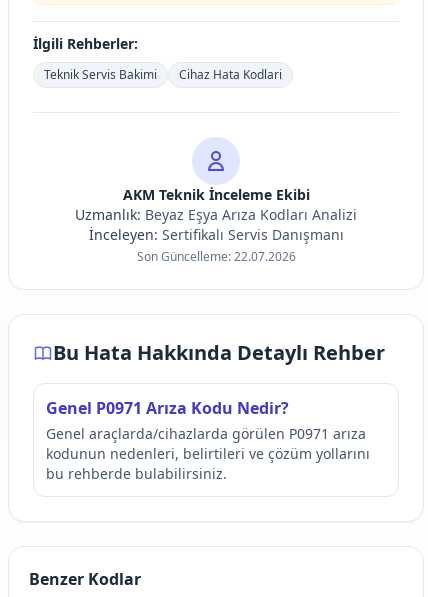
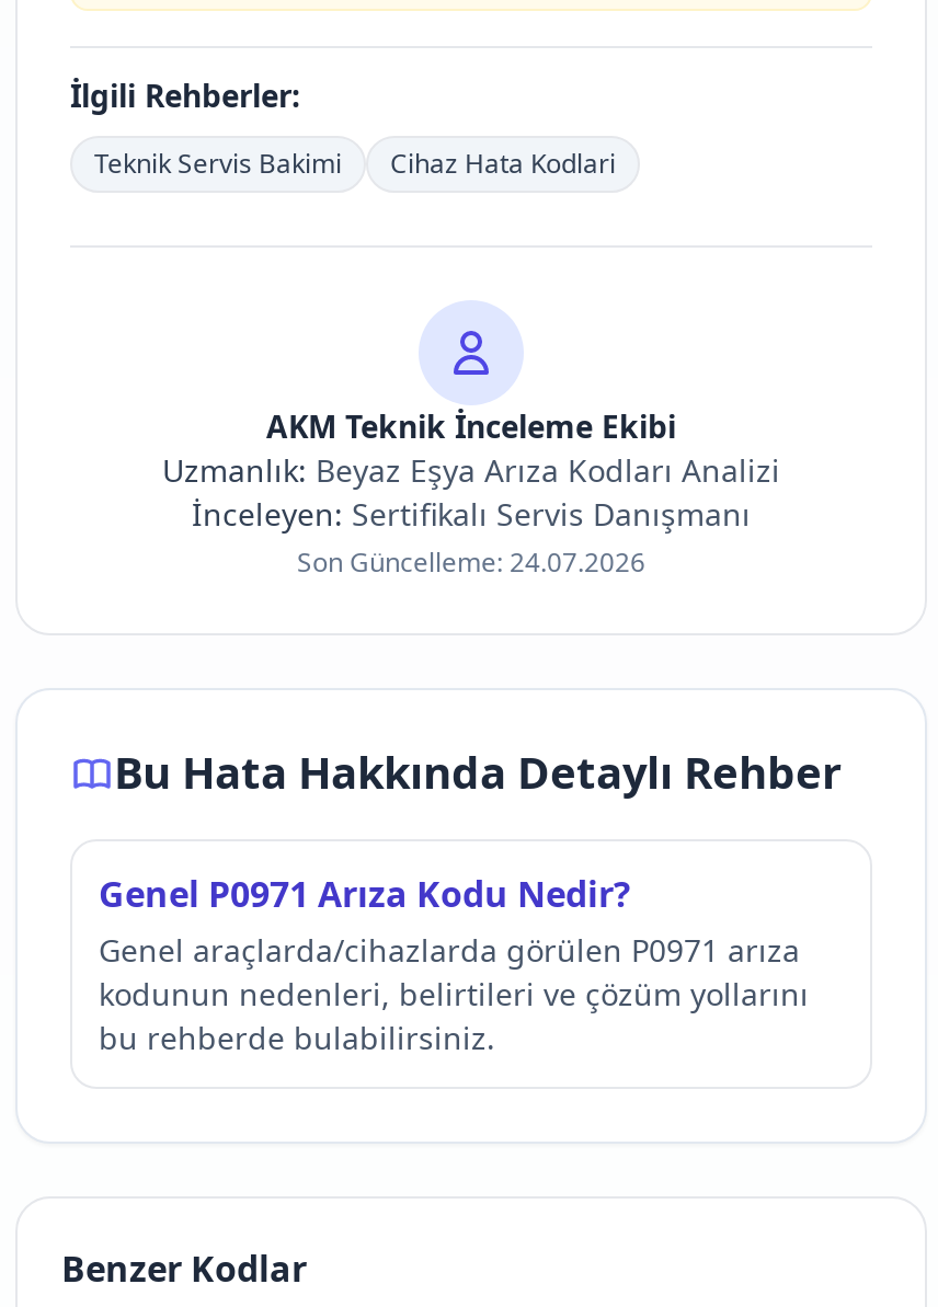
- Son Güncelleme: 22.07.2026
+ Son Güncelleme: 24.07.2026
